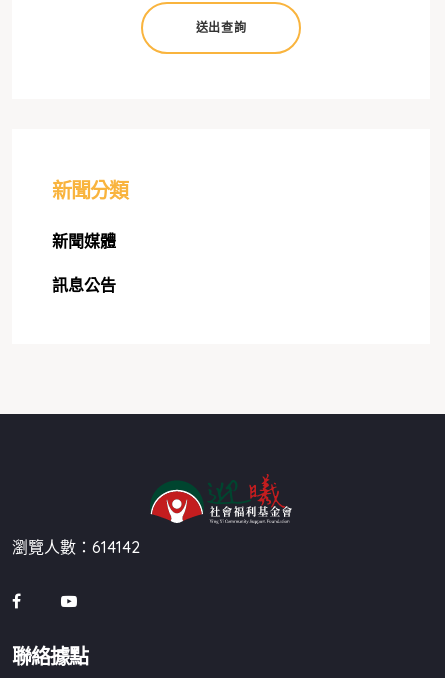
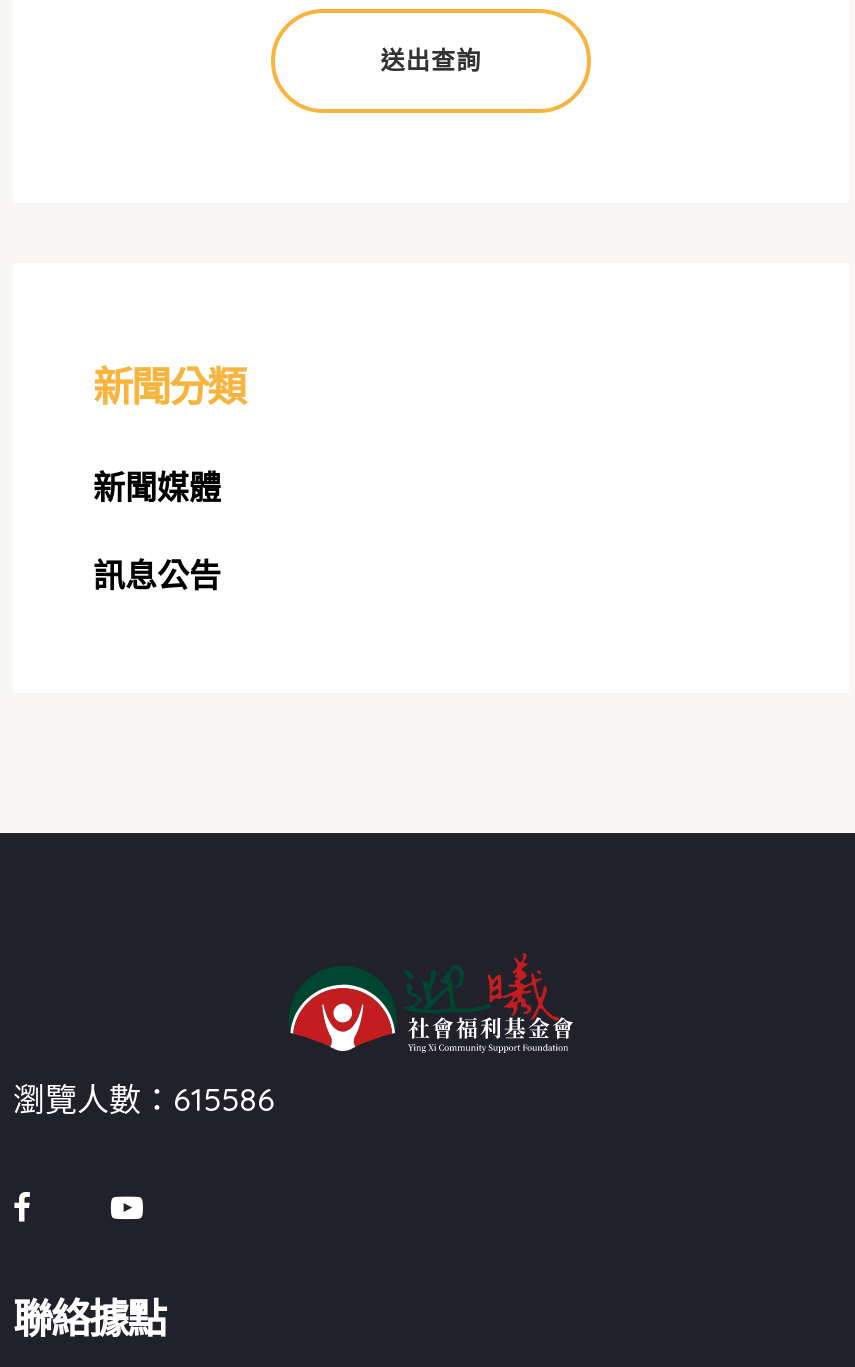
- 瀏覽人數：614142
+ 瀏覽人數：615586
